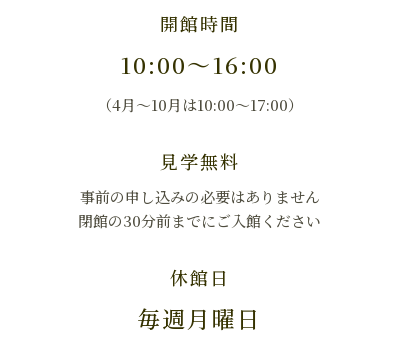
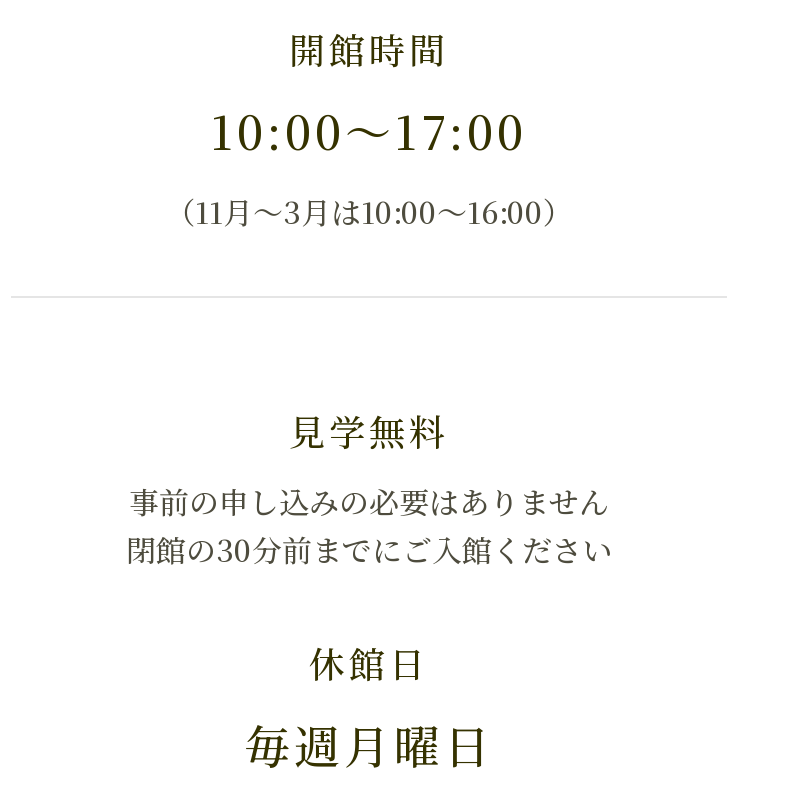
- 10:00～16:00
+ 10:00～17:00

- （4月～10月は10:00～17:00）
+ （11月～3月は10:00～16:00）
